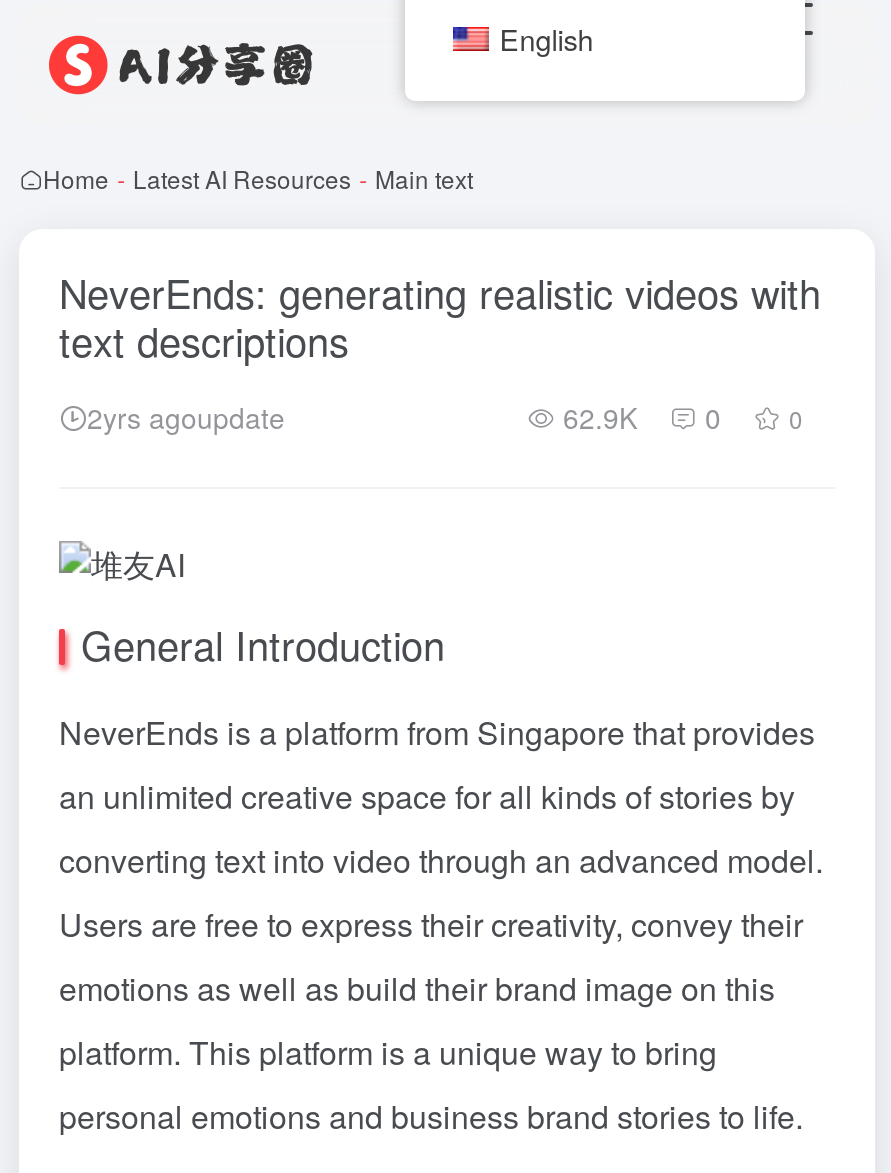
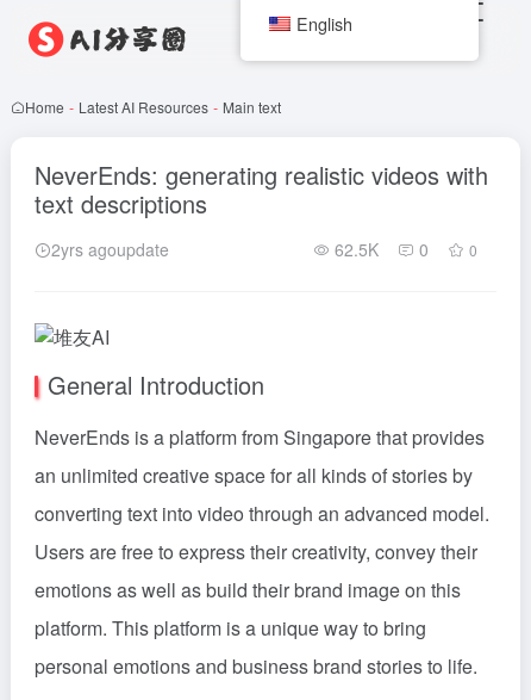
- 62.9K 0 0
+ 62.5K 0 0
